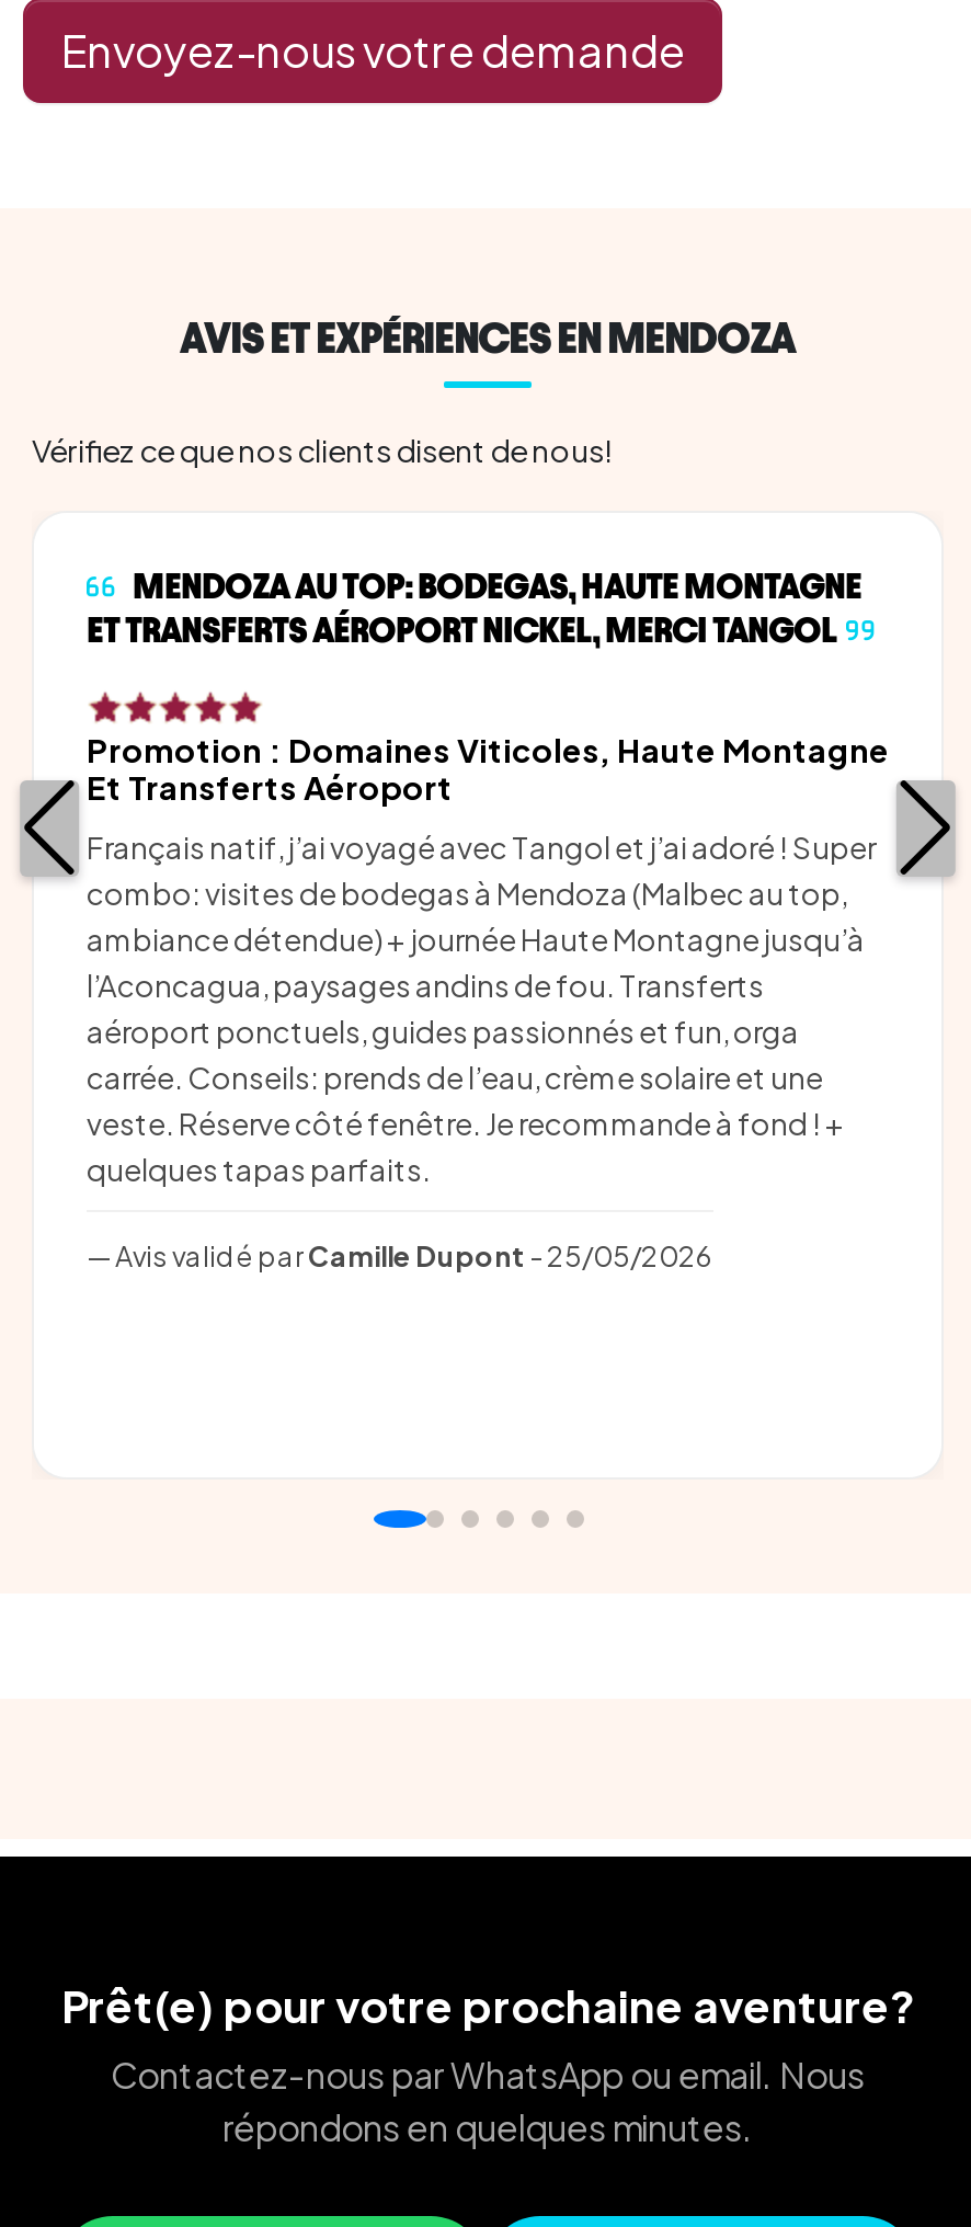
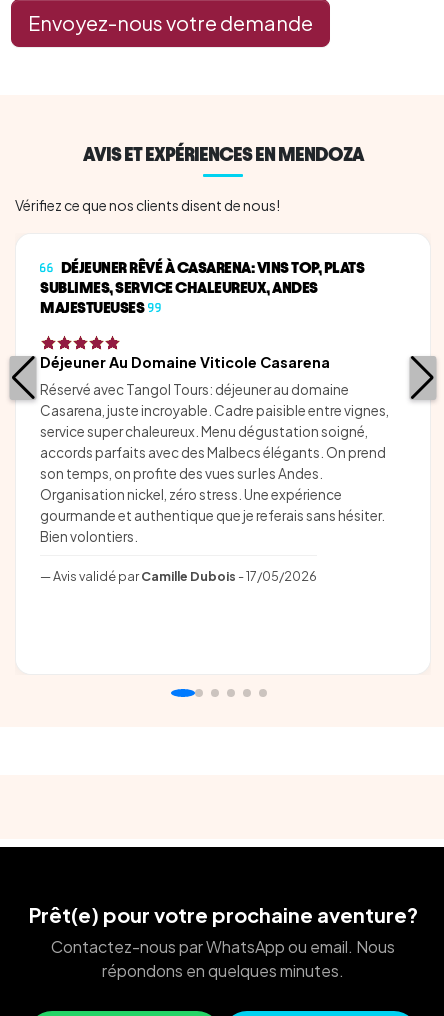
- MENDOZA AU TOP: BODEGAS, HAUTE MONTAGNE
- ET TRANSFERTS AÉROPORT NICKEL, MERCI TANGOL
+ DÉJEUNER RÊVÉ À CASARENA: VINS TOP, PLATS
+ SUBLIMES, SERVICE CHALEUREUX, ANDES
+ MAJESTUEUSES

- Promotion : Domaines Viticoles, Haute Montagne
- Et Transferts Aéroport
+ Déjeuner Au Domaine Viticole Casarena

- Français natif, j’ai voyagé avec Tangol et j’ai adoré ! Super
- combo: visites de bodegas à Mendoza (Malbec au top,
- ambiance détendue) + journée Haute Montagne jusqu’à
- l’Aconcagua, paysages andins de fou. Transferts
- aéroport ponctuels, guides passionnés et fun, orga
- carrée. Conseils: prends de l’eau, crème solaire et une
- veste. Réserve côté fenêtre. Je recommande à fond ! +
- quelques tapas parfaits.
+ Réservé avec Tangol Tours: déjeuner au domaine
+ Casarena, juste incroyable. Cadre paisible entre vignes,
+ service super chaleureux. Menu dégustation soigné,
+ accords parfaits avec des Malbecs élégants. On prend
+ son temps, on profite des vues sur les Andes.
+ Organisation nickel, zéro stress. Une expérience
+ gourmande et authentique que je referais sans hésiter.
+ Bien volontiers.

- Avis validé parCamille Dupont - 25/05/2026
+ Avis validé parCamille Dubois - 17/05/2026
